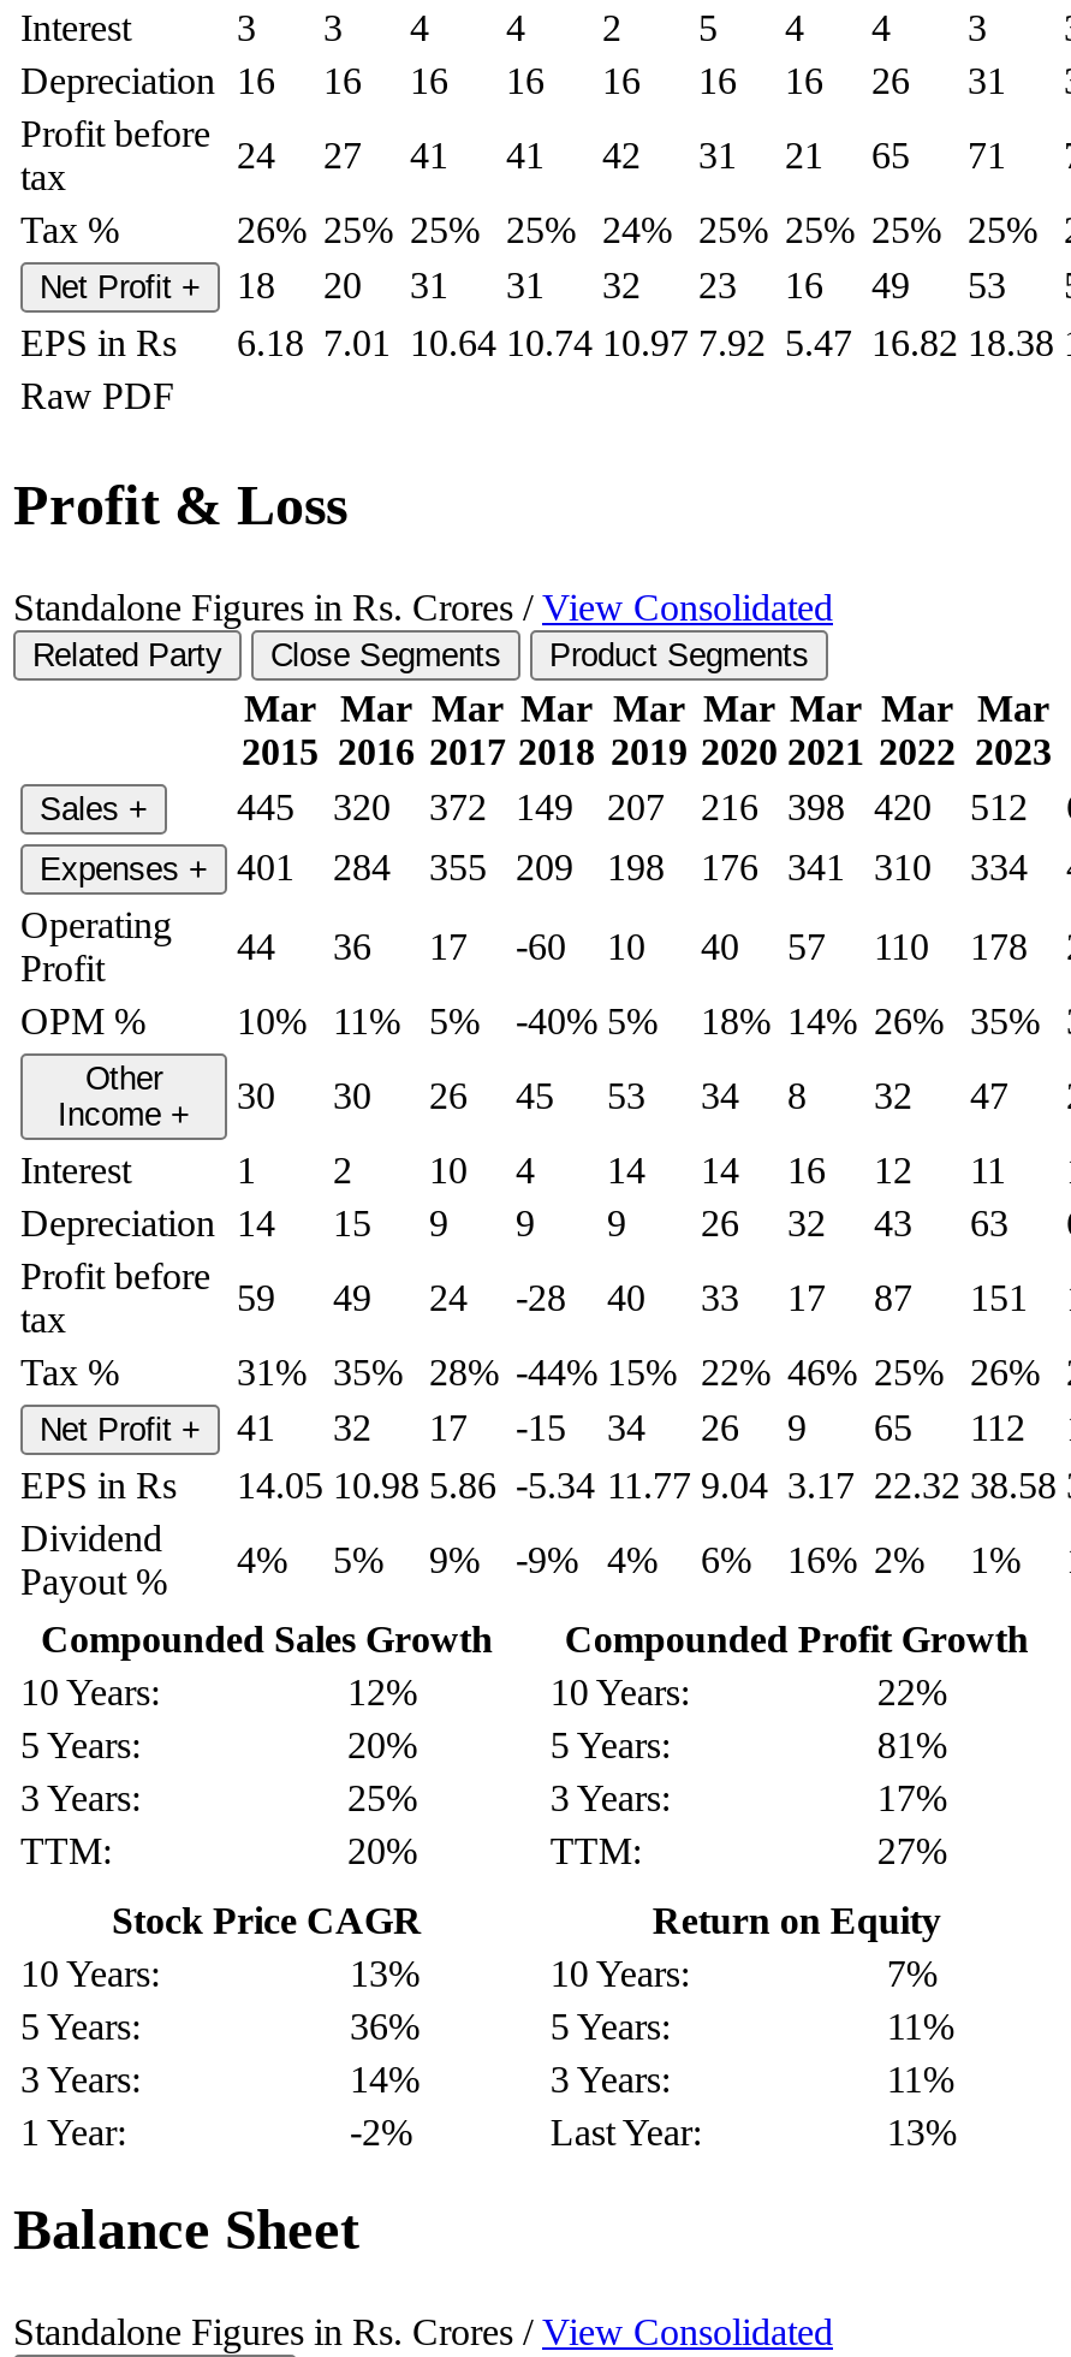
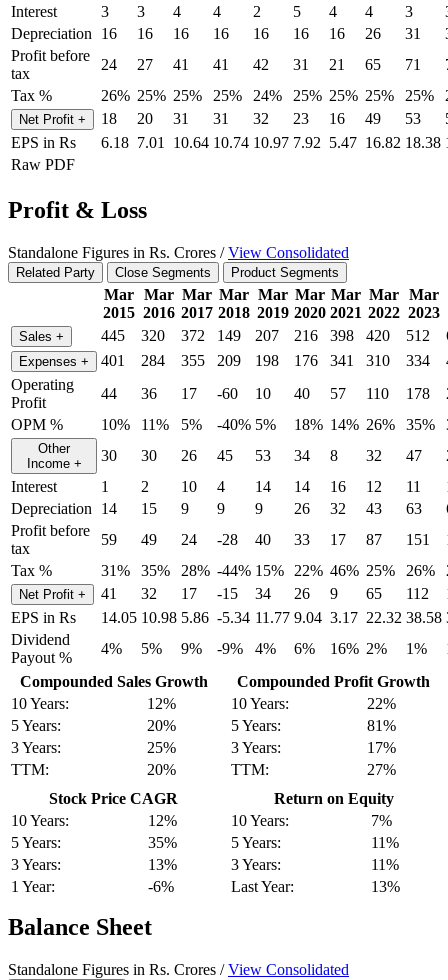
- 13%
+ 12%

- 36%
+ 35%

- 14%
+ 13%

- -2%
+ -6%
